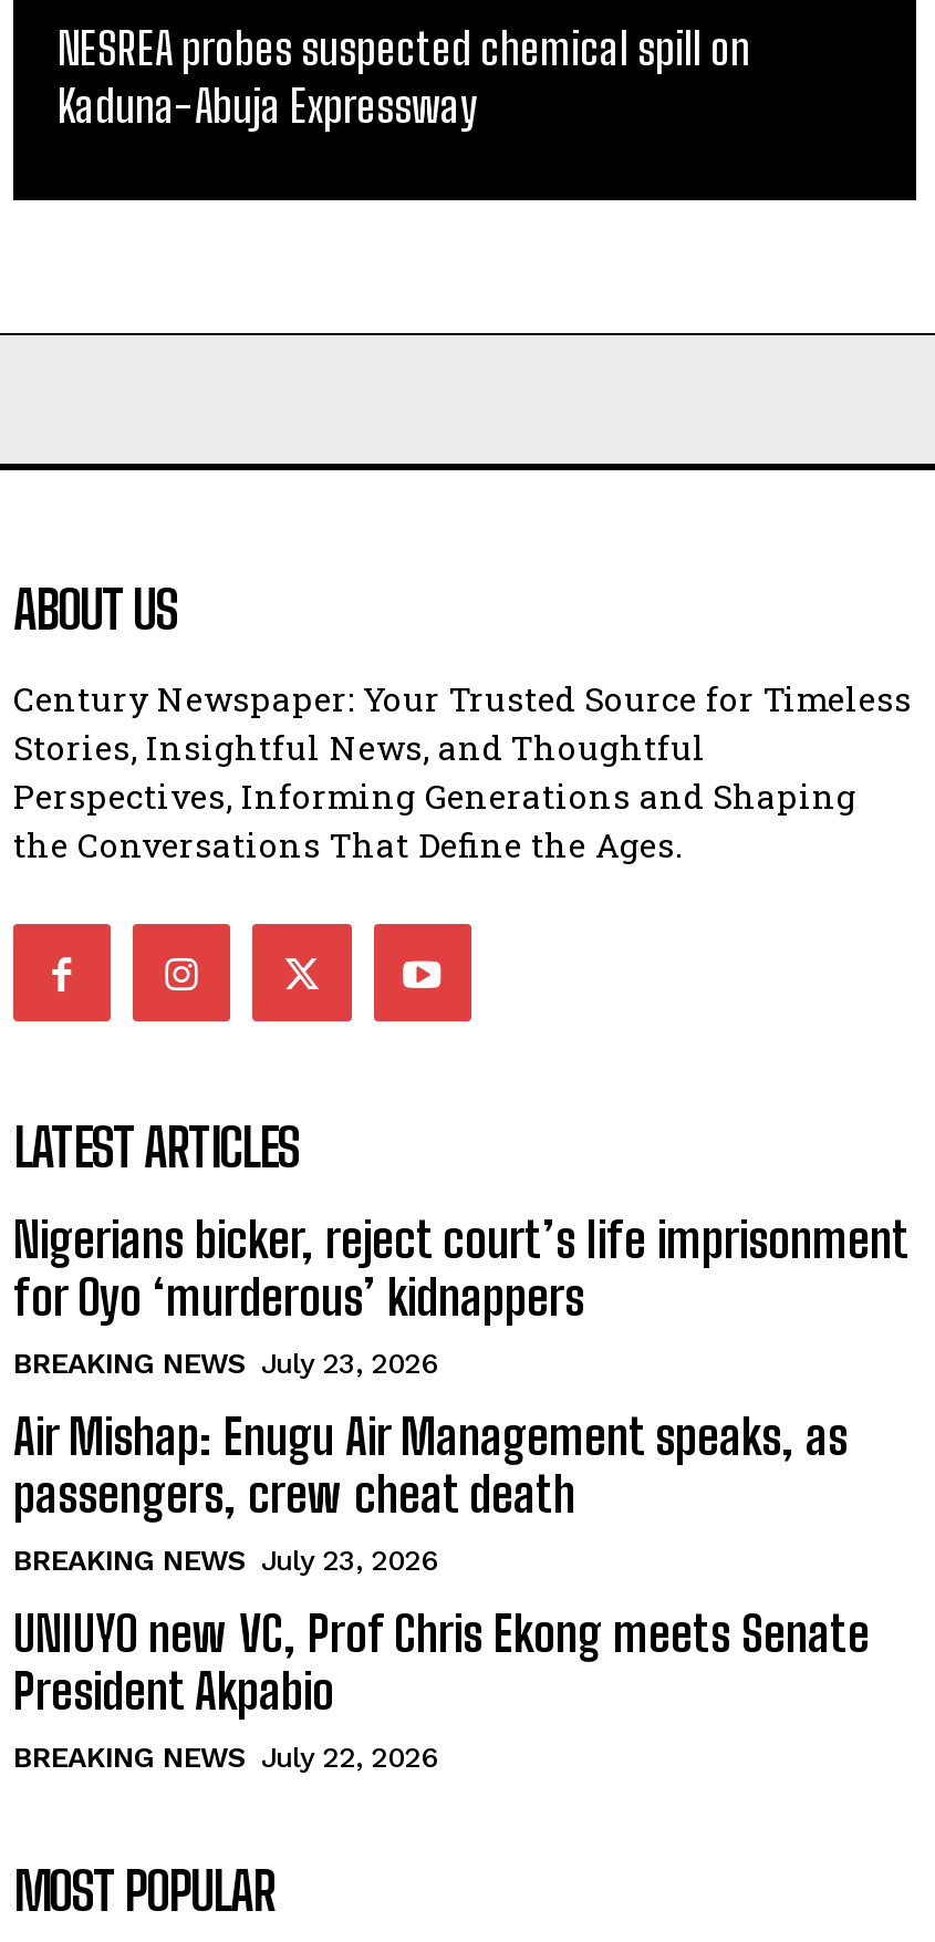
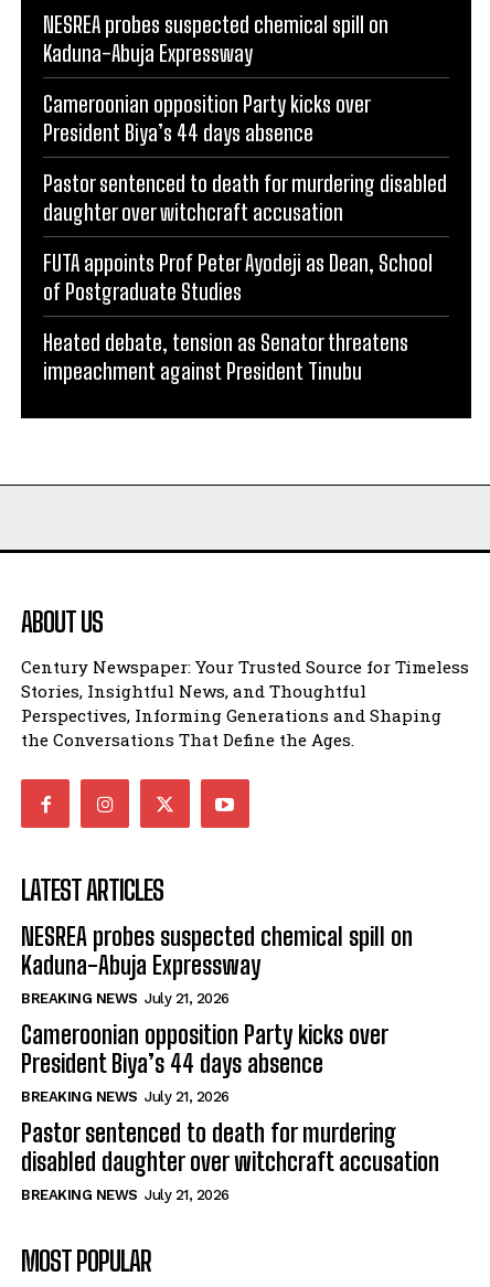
+ Cameroonian opposition Party kicks over
+ President Biya’s 44 days absence
+ Pastor sentenced to death for murdering disabled
+ daughter over witchcraft accusation
+ FUTA appoints Prof Peter Ayodeji as Dean, School
+ of Postgraduate Studies
+ Heated debate, tension as Senator threatens
+ impeachment against President Tinubu

- Nigerians bicker, reject court’s life imprisonment
- for Oyo ‘murderous’ kidnappers
- BREAKING NEWS July 23, 2026
- Air Mishap: Enugu Air Management speaks, as
- passengers, crew cheat death
- BREAKING NEWS July 23, 2026
- UNIUYO new VC, Prof Chris Ekong meets Senate
- President Akpabio
- BREAKING NEWS July 22, 2026
+ NESREA probes suspected chemical spill on
+ Kaduna-Abuja Expressway
+ BREAKING NEWS July 21, 2026
+ Cameroonian opposition Party kicks over
+ President Biya’s 44 days absence
+ BREAKING NEWS July 21, 2026
+ Pastor sentenced to death for murdering
+ disabled daughter over witchcraft accusation
+ BREAKING NEWS July 21, 2026
